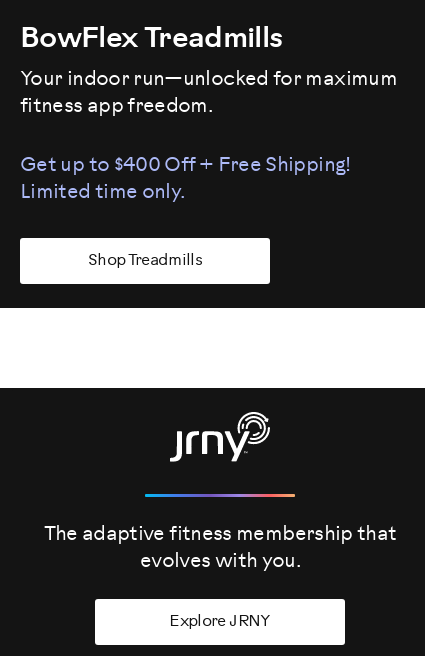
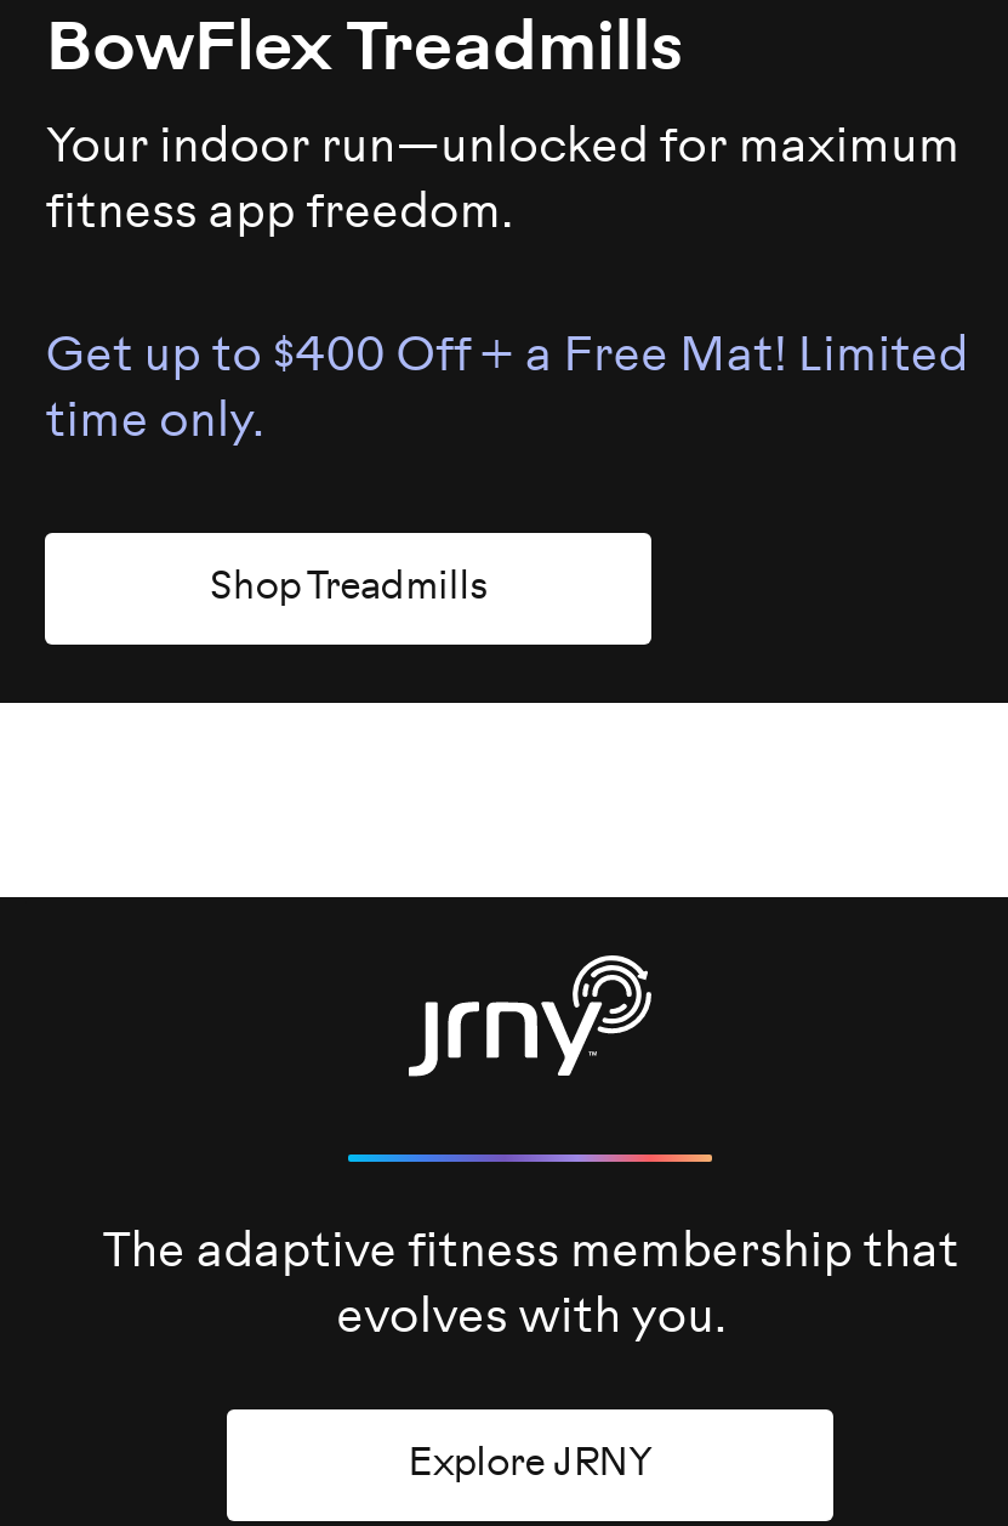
- Get up to $400 Off + Free Shipping!
- Limited time only.
+ Get up to $400 Off + a Free Mat! Limited
+ time only.
